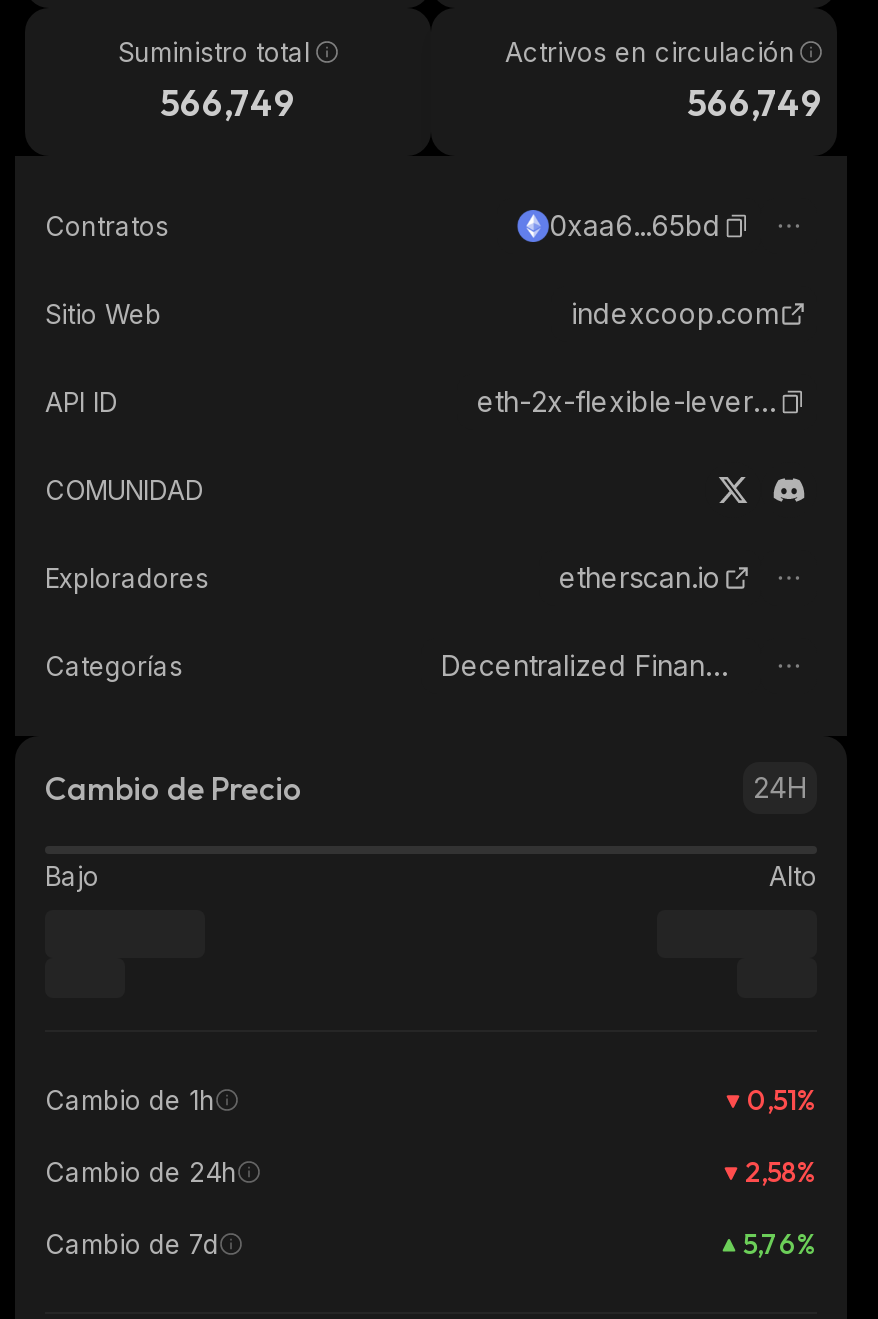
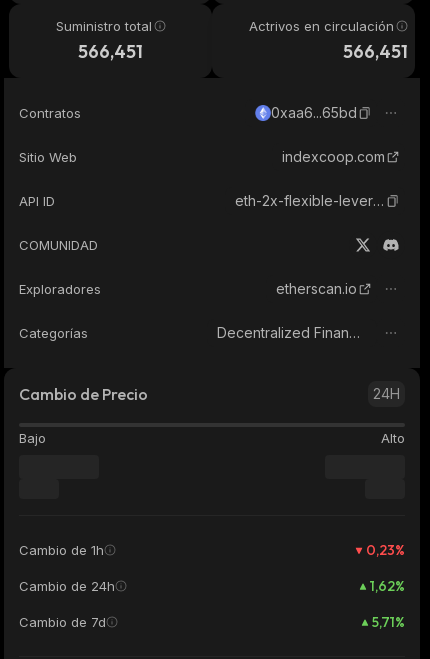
- 566,749
+ 566,451

- 566,749
+ 566,451

- 0,51%
+ 0,23%

- 2,58%
+ 1,62%

- 5,76%
+ 5,71%
